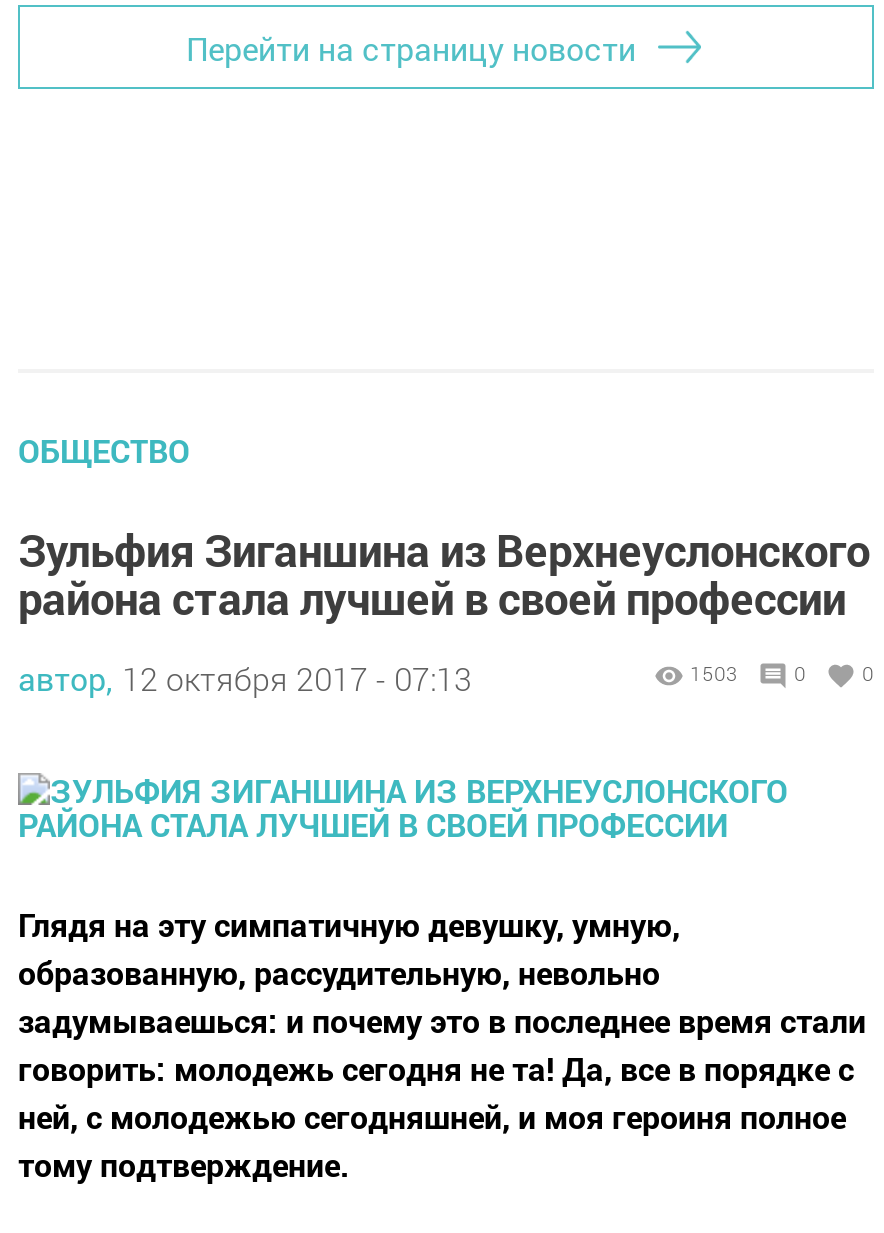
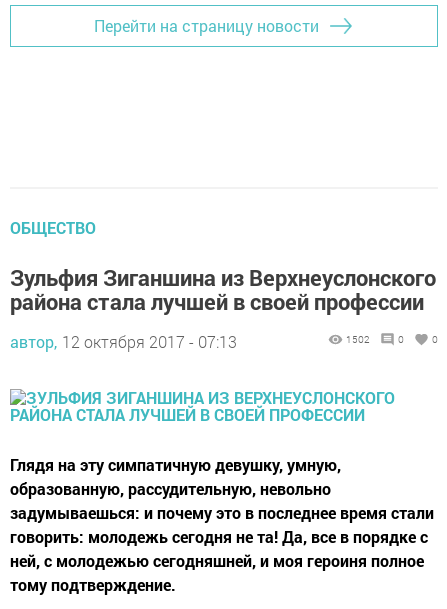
- 1503
+ 1502
